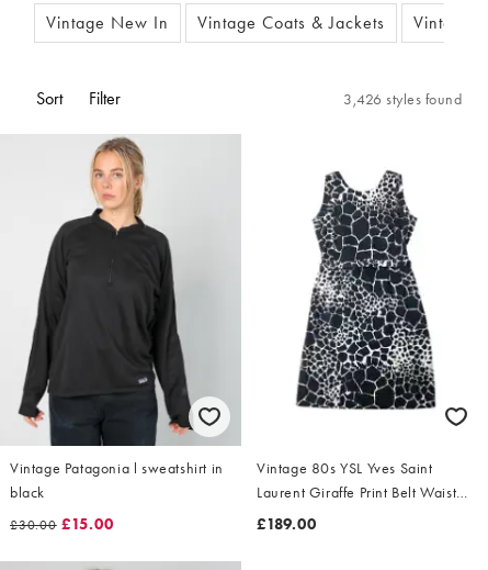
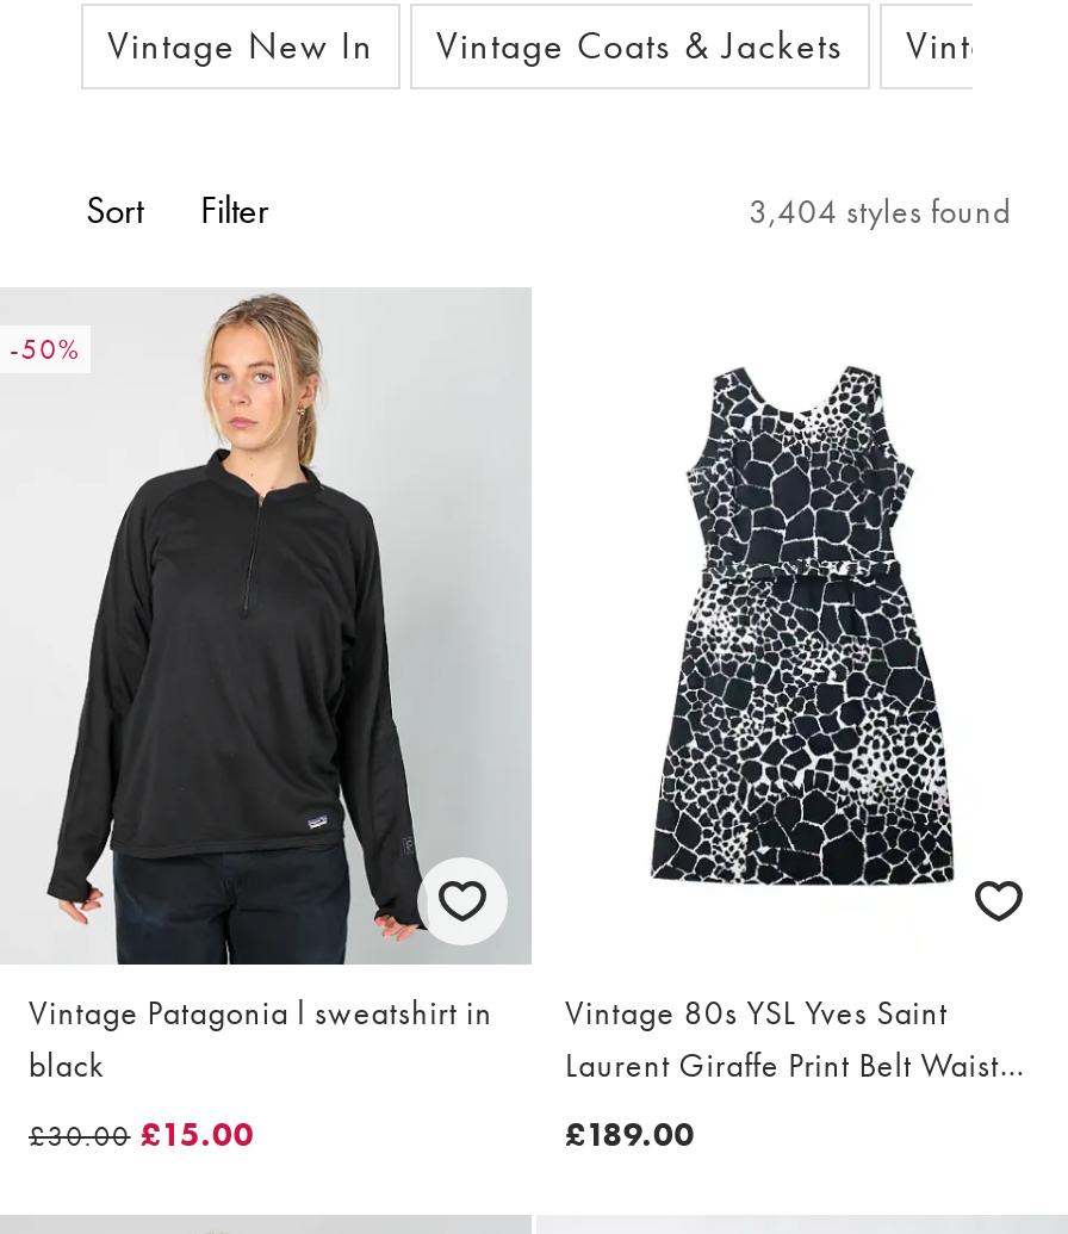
- 3,426 styles found
+ 3,404 styles found
+ -50%
